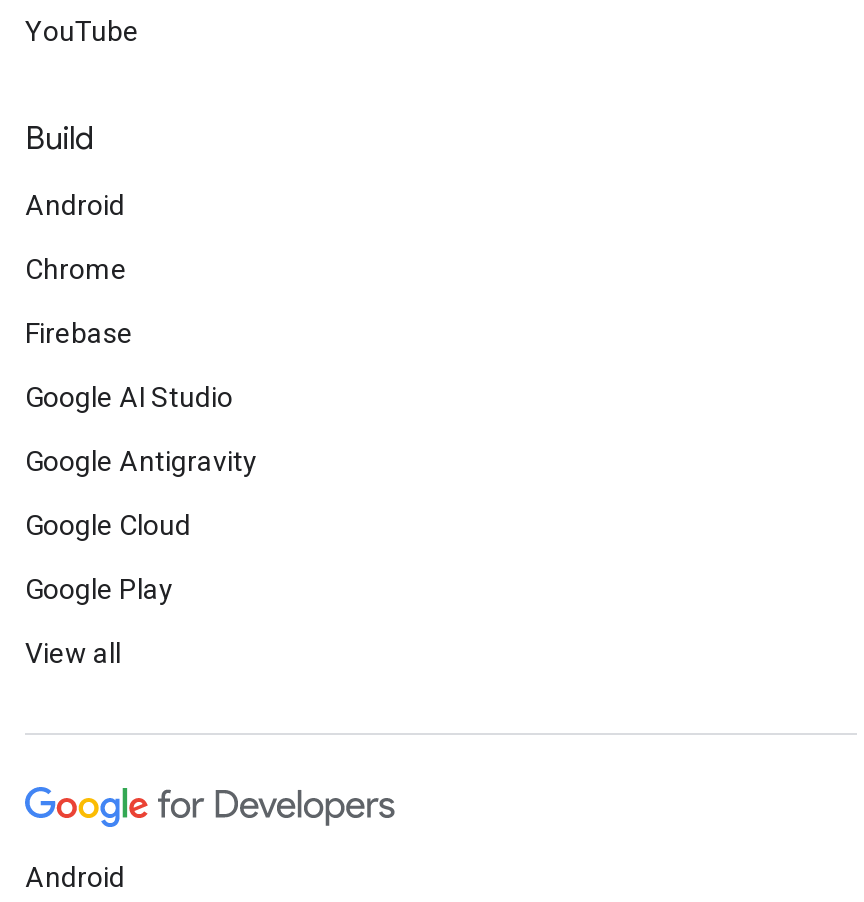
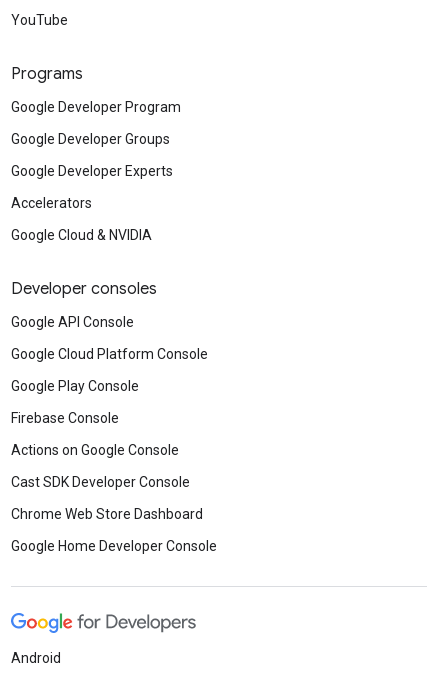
- Build
- Android
- Chrome
- Firebase
- Google AI Studio
- Google Antigravity
- Google Cloud
- Google Play
- View all
+ Programs
+ Google Developer Program
+ Google Developer Groups
+ Google Developer Experts
+ Accelerators
+ Google Cloud & NVIDIA
+ Developer consoles
+ Google API Console
+ Google Cloud Platform Console
+ Google Play Console
+ Firebase Console
+ Actions on Google Console
+ Cast SDK Developer Console
+ Chrome Web Store Dashboard
+ Google Home Developer Console
